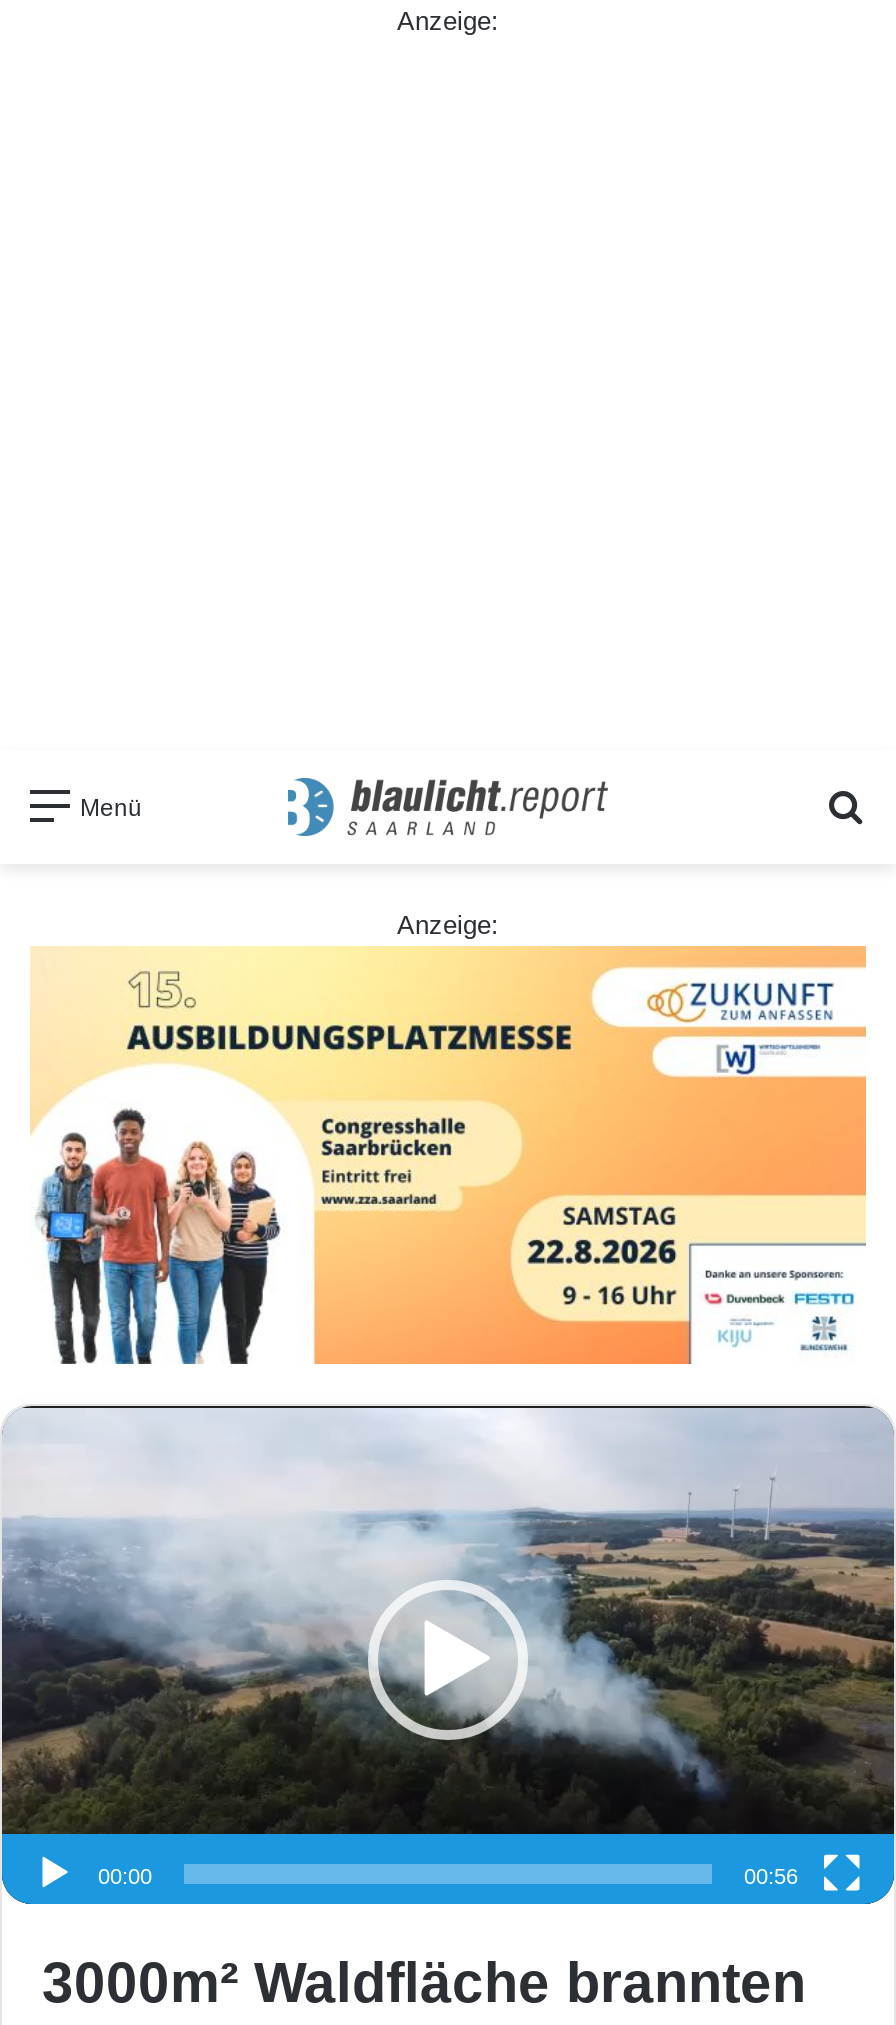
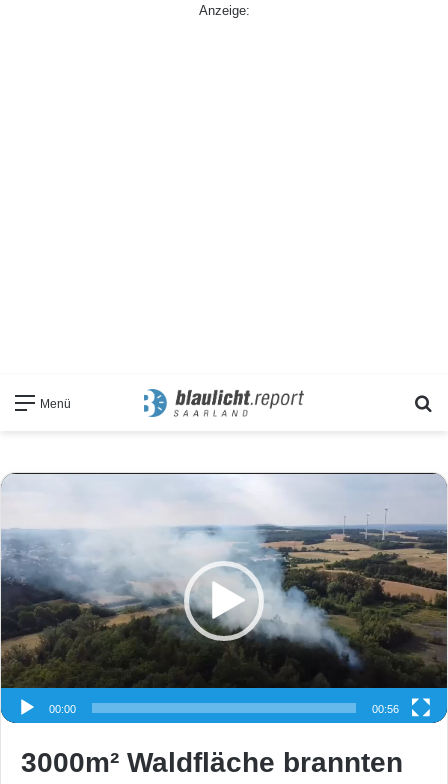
- Anzeige:

- [image]
